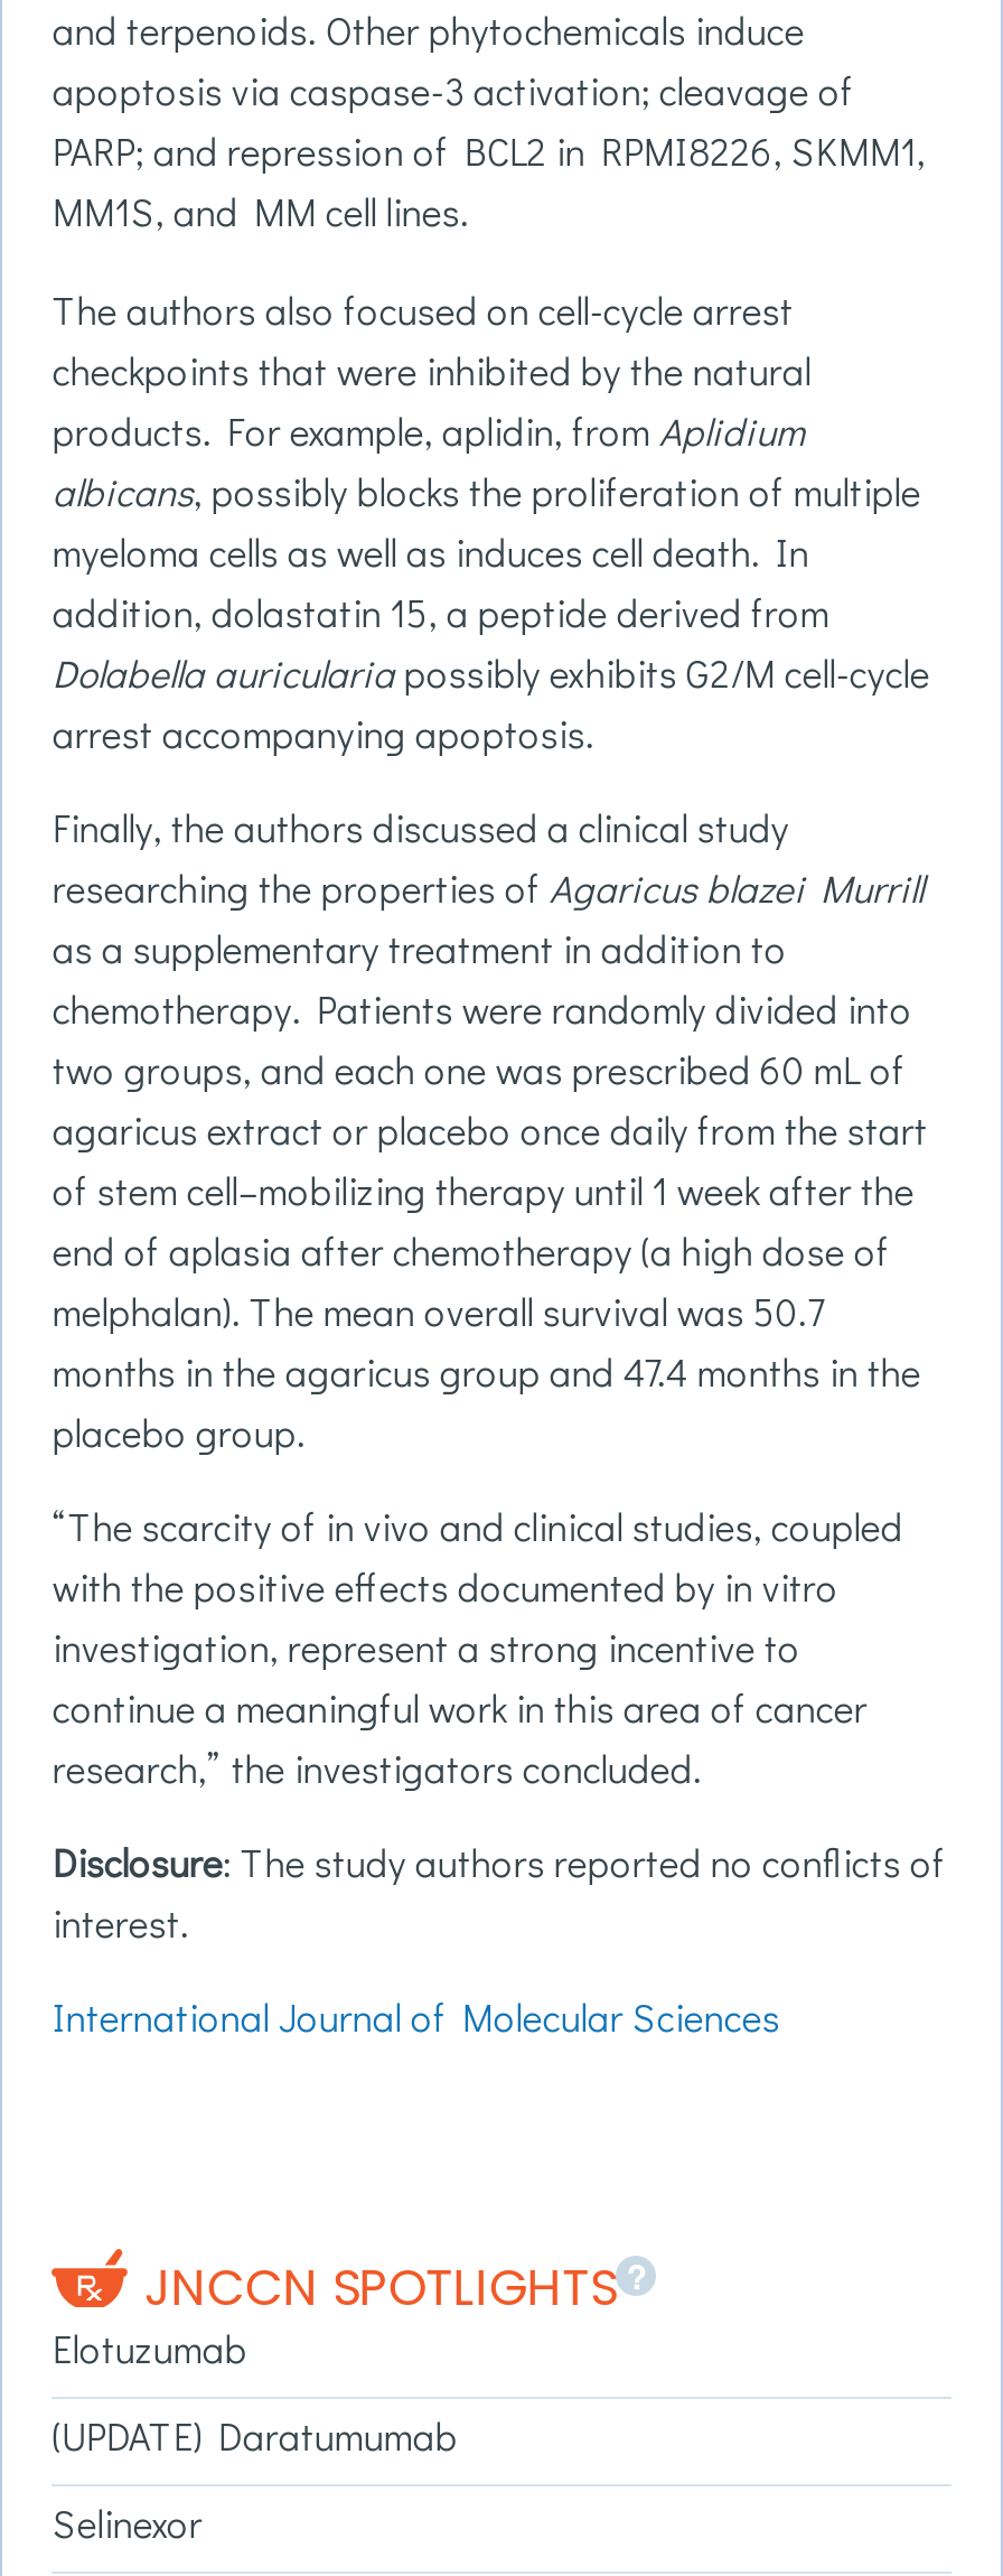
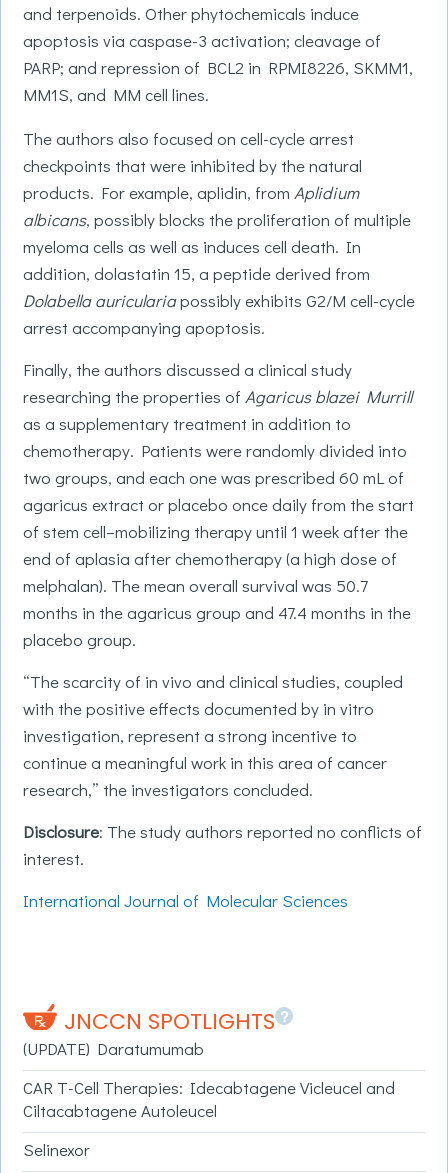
- Elotuzumab

moved up: (UPDATE) Daratumumab

+ CAR T-Cell Therapies: Idecabtagene Vicleucel and
+ Ciltacabtagene Autoleucel
